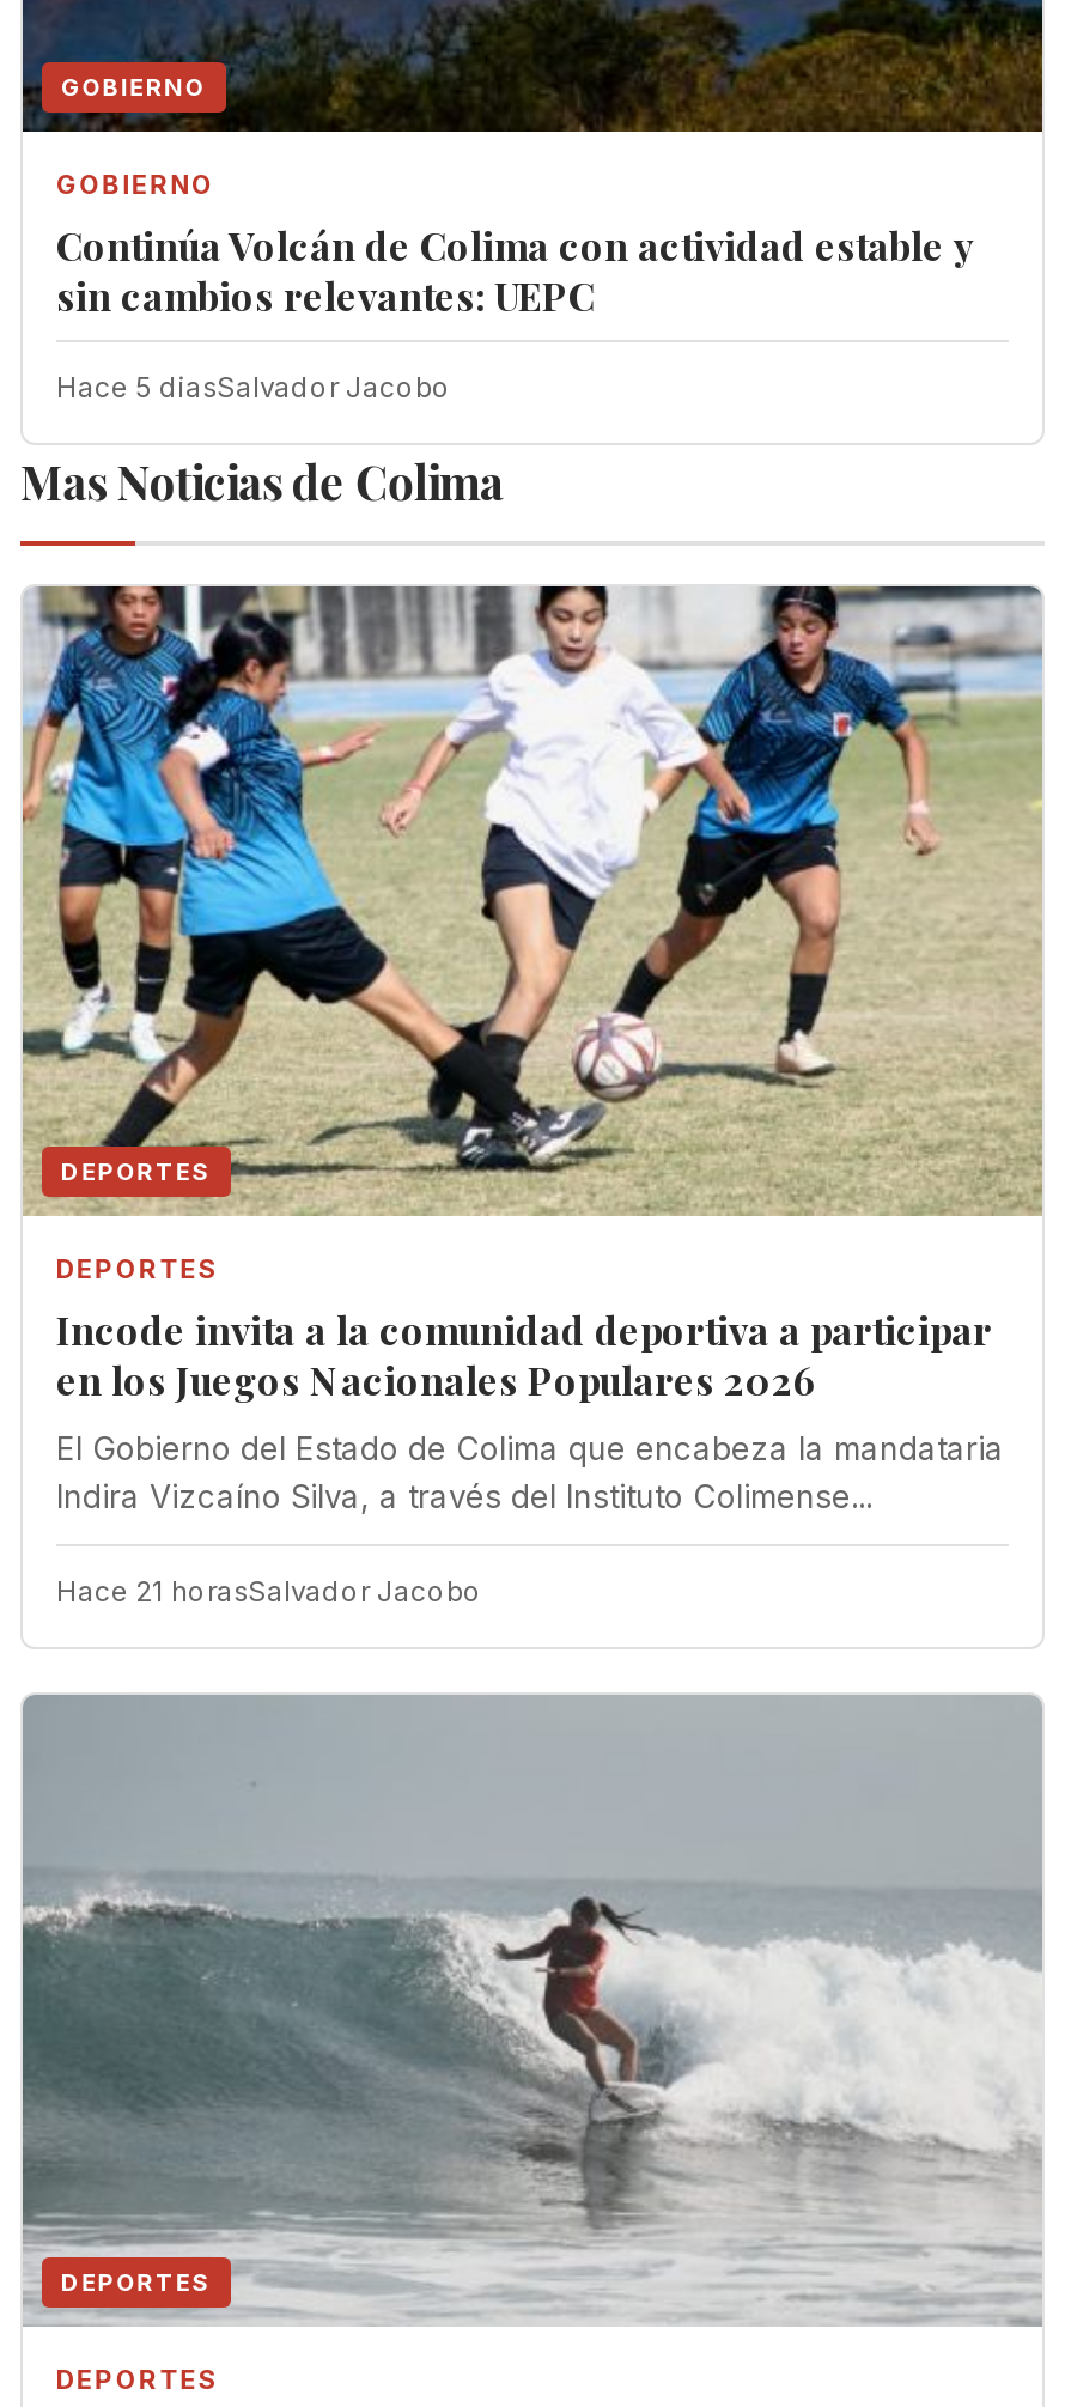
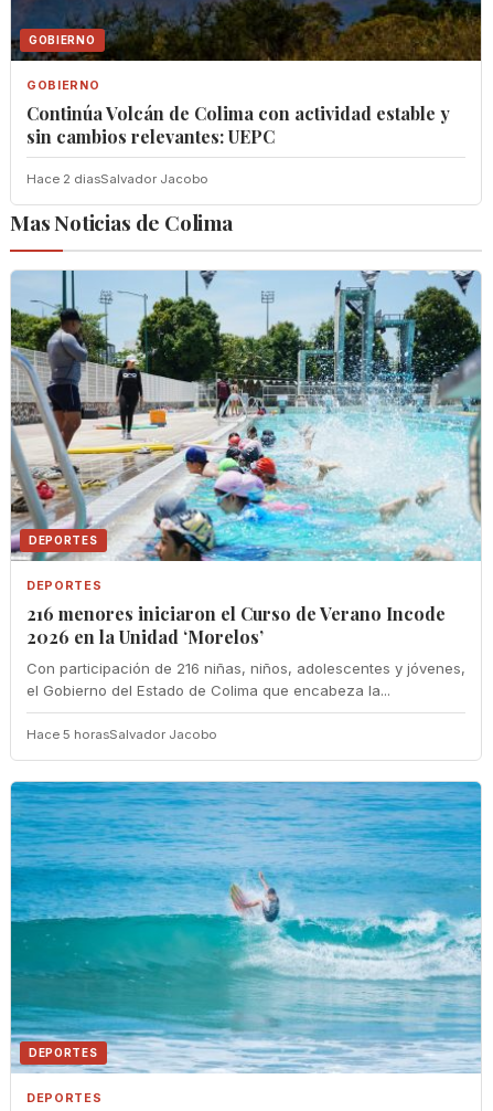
- Hace 5 diasSalvador Jacobo
+ Hace 2 diasSalvador Jacobo

- [image]
- Incode invita a la comunidad deportiva a participar
- en los Juegos Nacionales Populares 2026
+ [image]
+ 216 menores iniciaron el Curso de Verano Incode
+ 2026 en la Unidad ‘Morelos’

- El Gobierno del Estado de Colima que encabeza la mandataria
- Indira Vizcaíno Silva, a través del Instituto Colimense...
+ Con participación de 216 niñas, niños, adolescentes y jóvenes,
+ el Gobierno del Estado de Colima que encabeza la...

- Hace 21 horasSalvador Jacobo
+ Hace 5 horasSalvador Jacobo

- [image]
+ [image]
